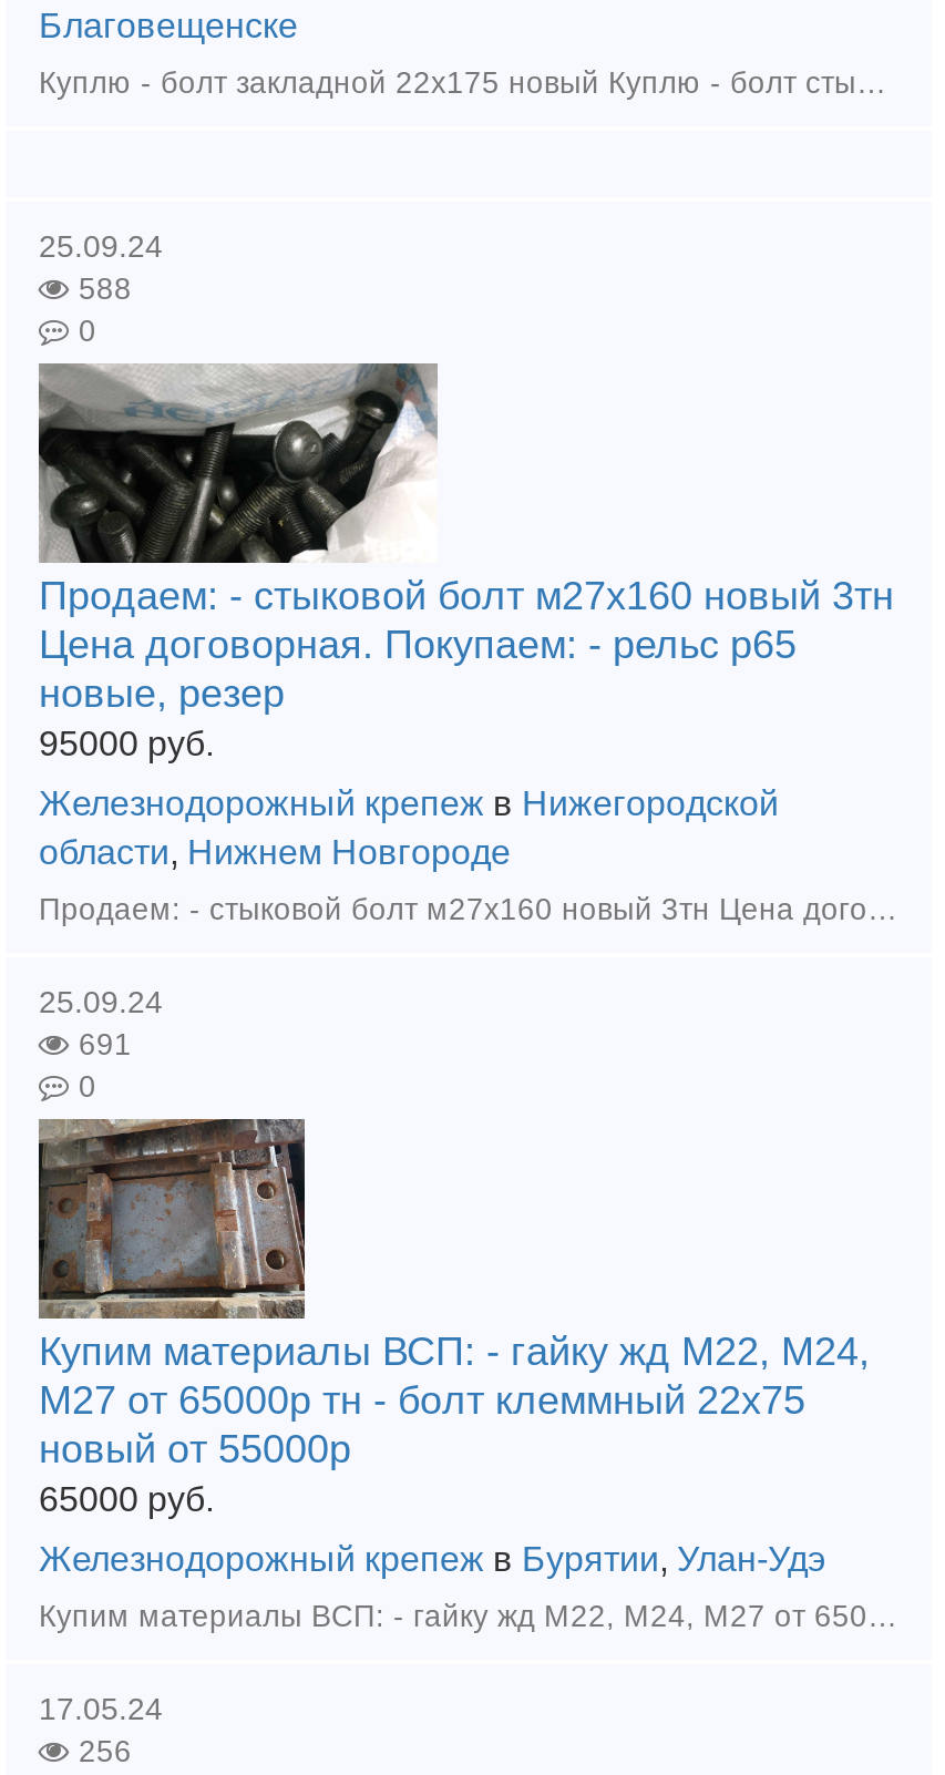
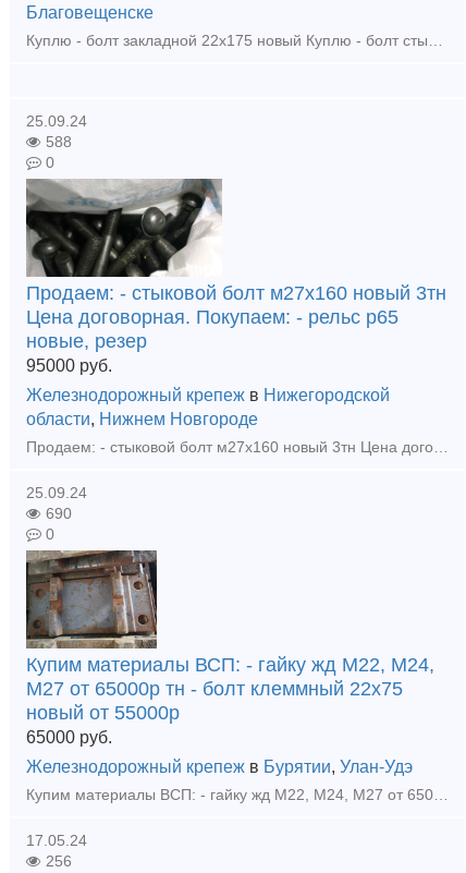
- 691
+ 690
